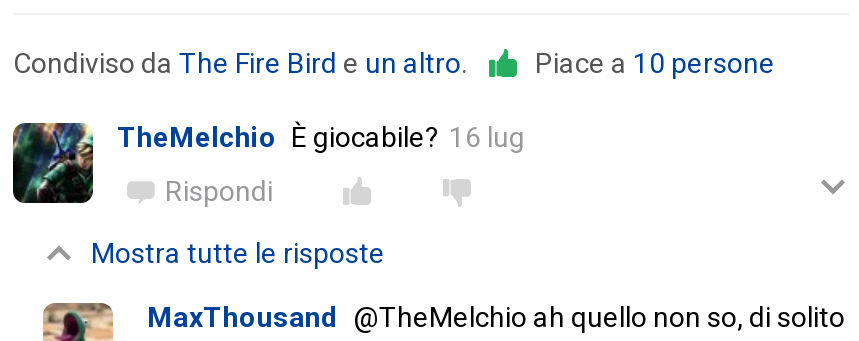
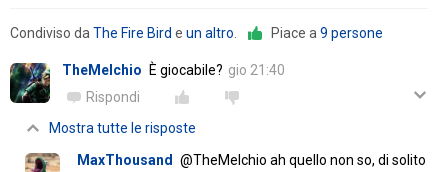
- Piace a 10 persone
+ Piace a 9 persone

- TheMelchio È giocabile? 16 lug
+ TheMelchio È giocabile? gio 21:40
